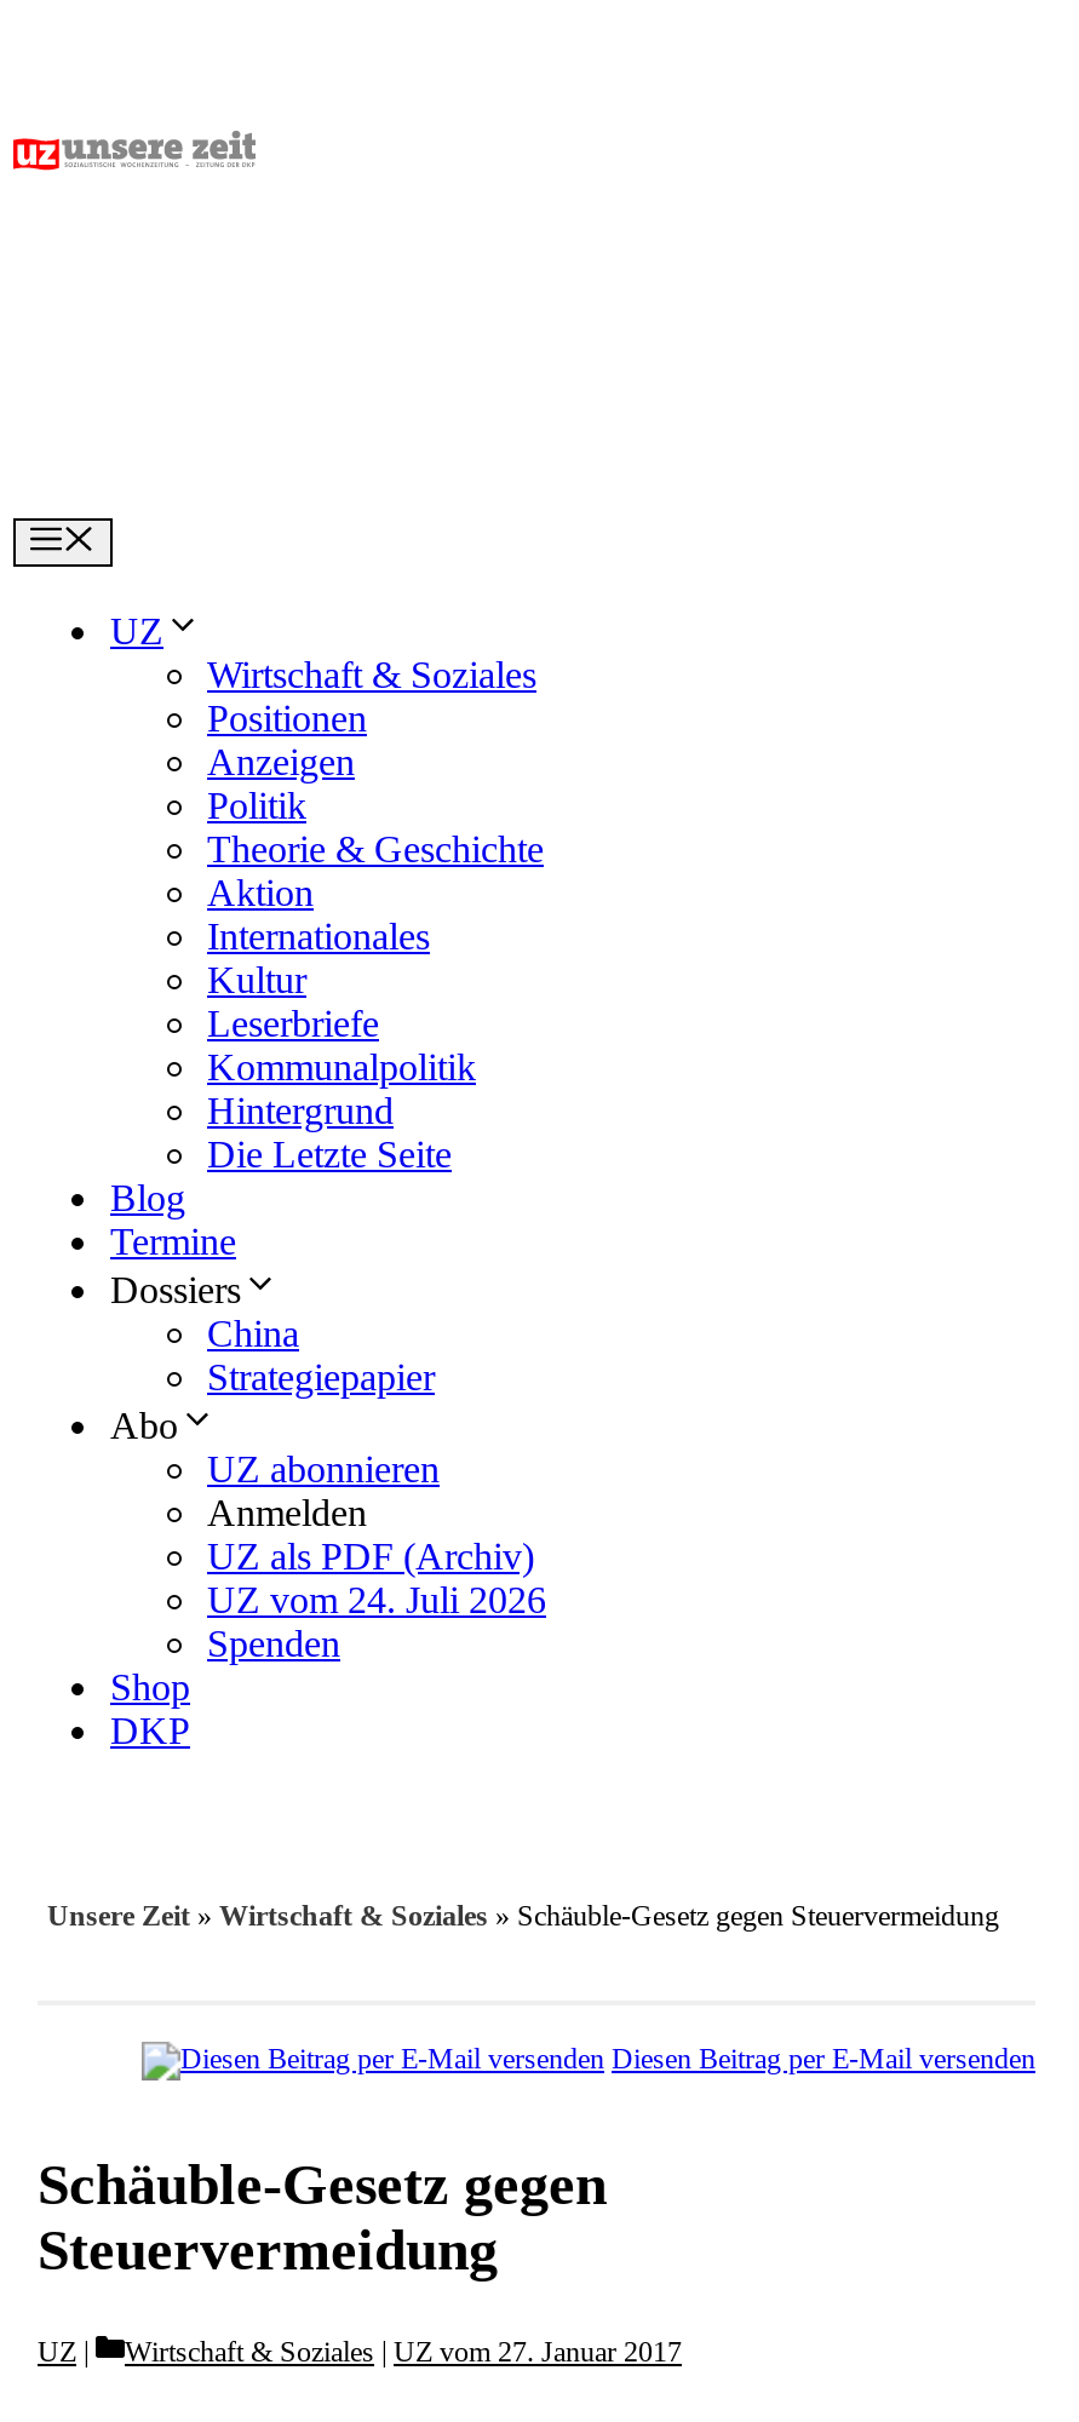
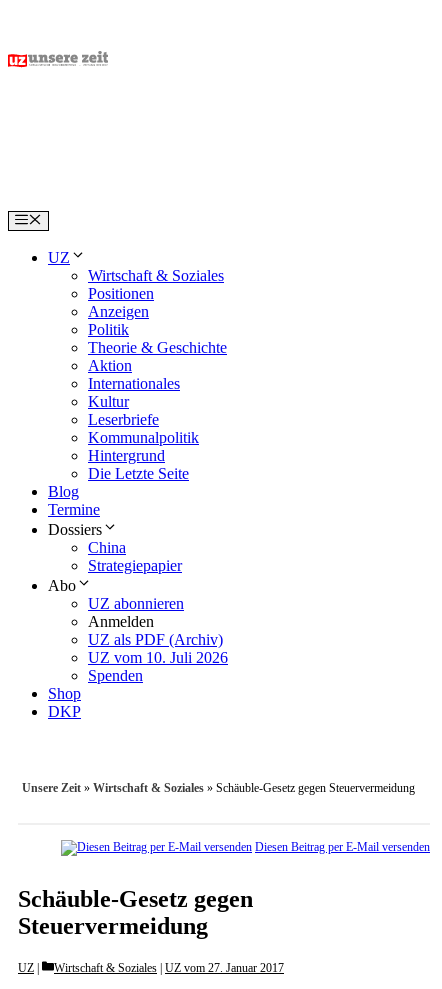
- UZ vom 24. Juli 2026
+ UZ vom 10. Juli 2026
